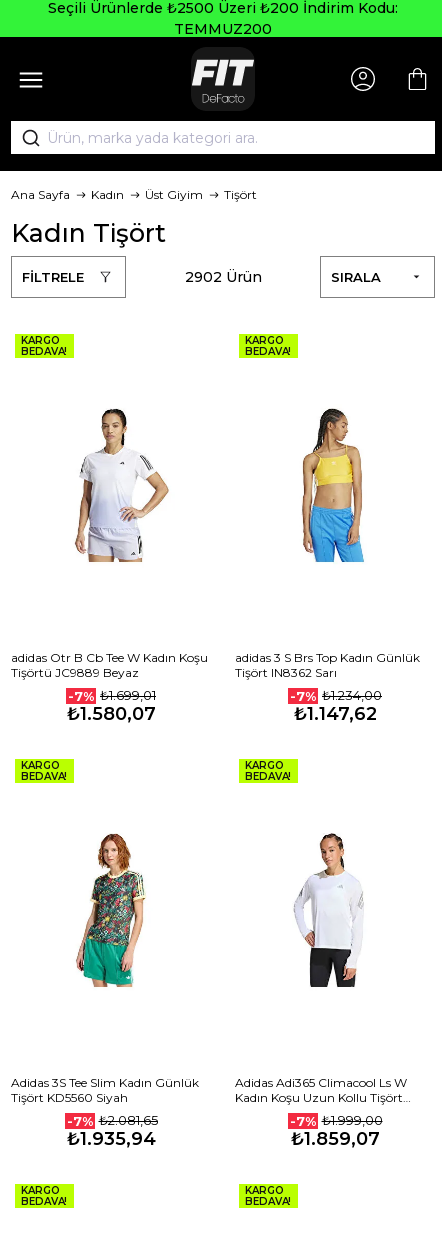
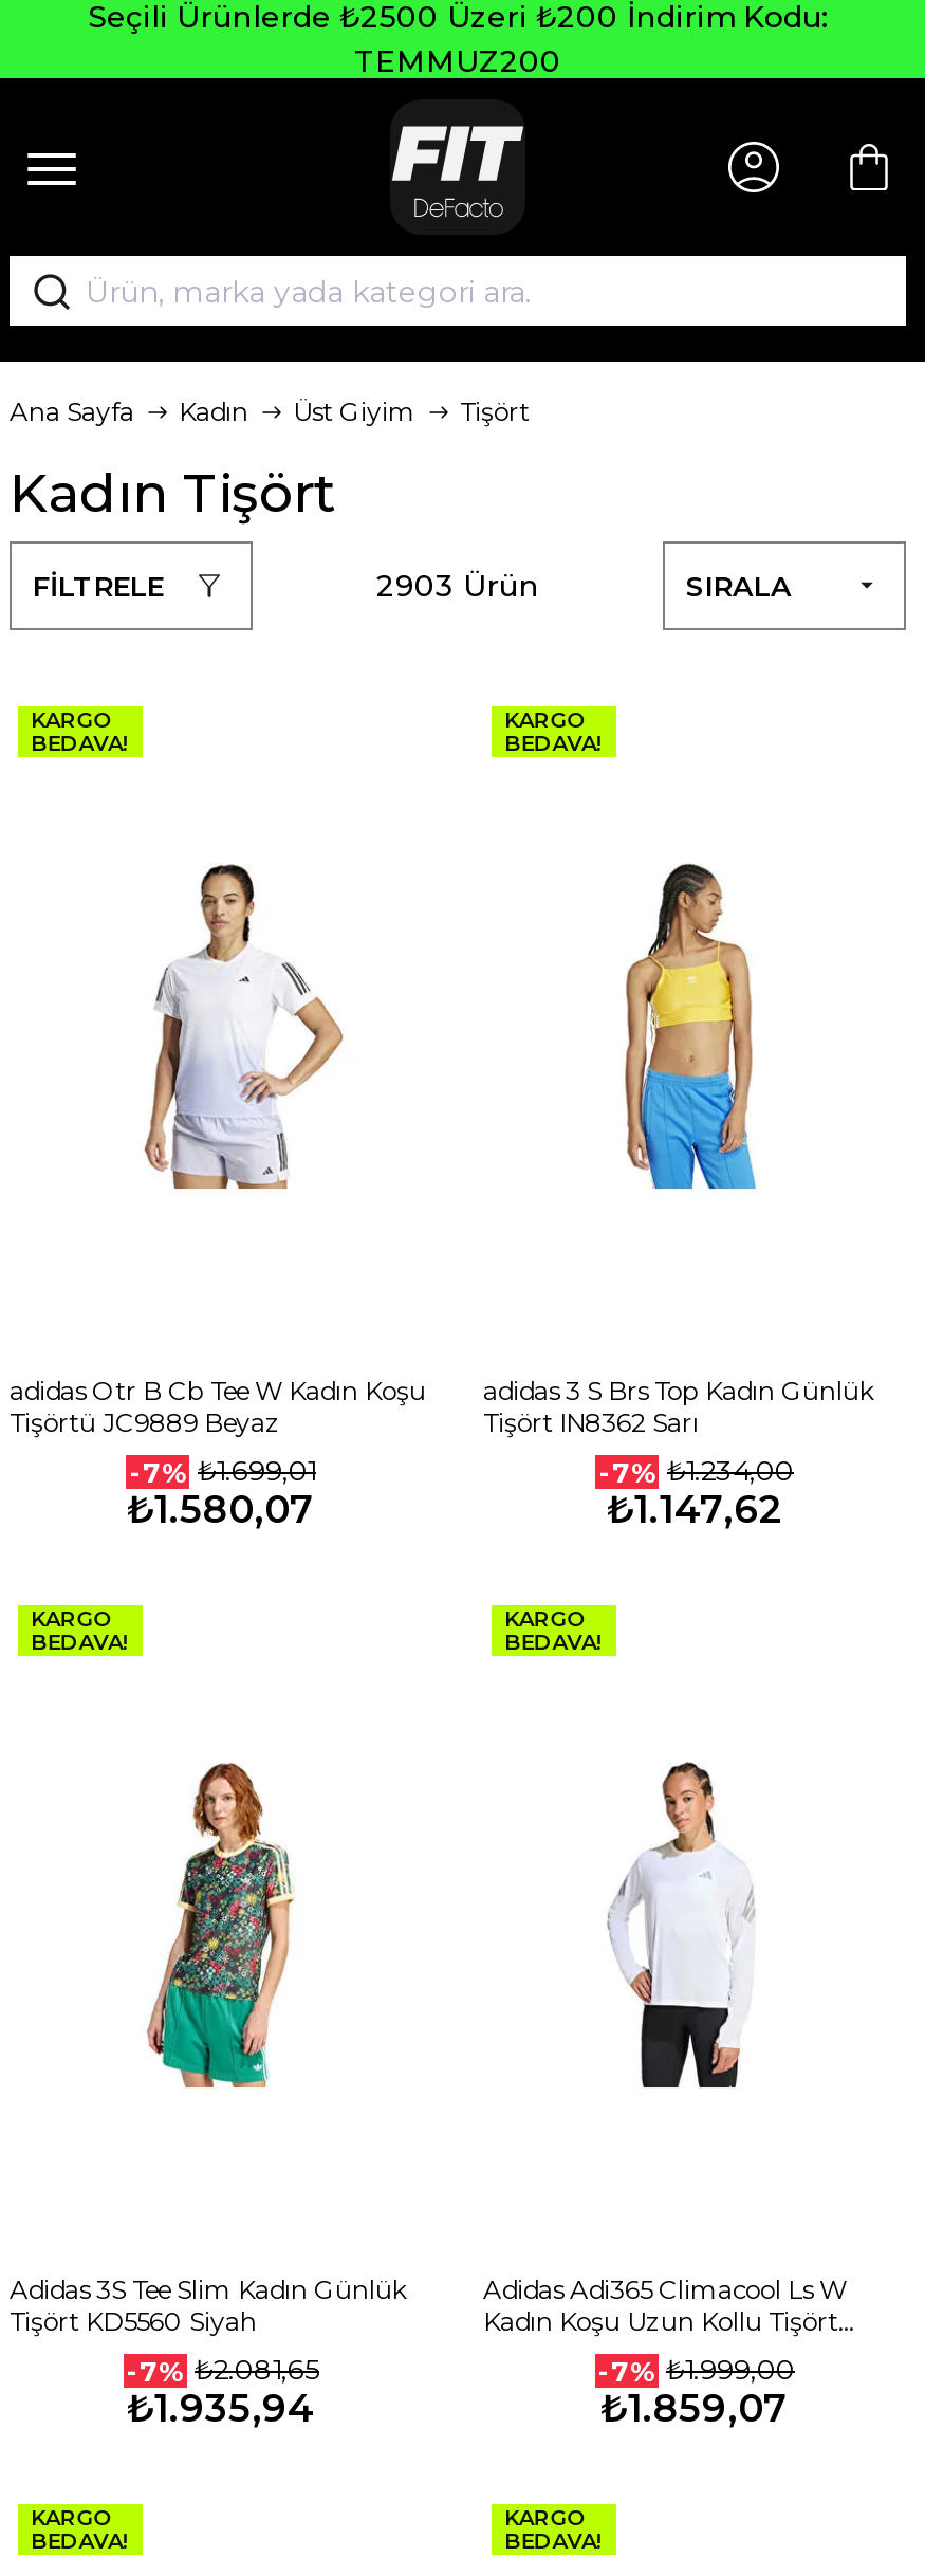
- 2902 Ürün
+ 2903 Ürün
